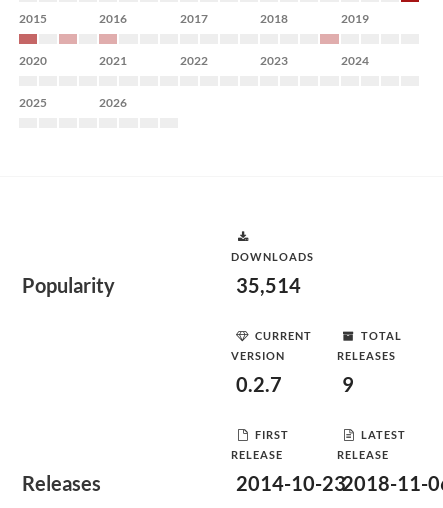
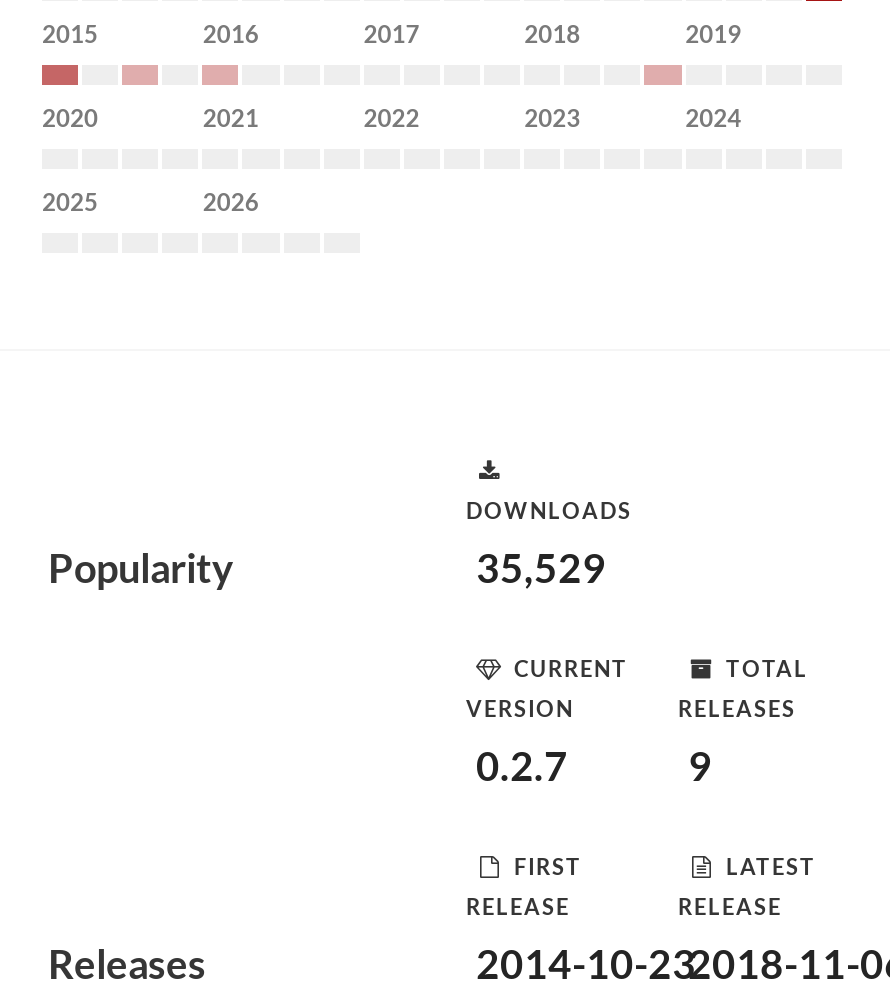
- 35,514
+ 35,529
